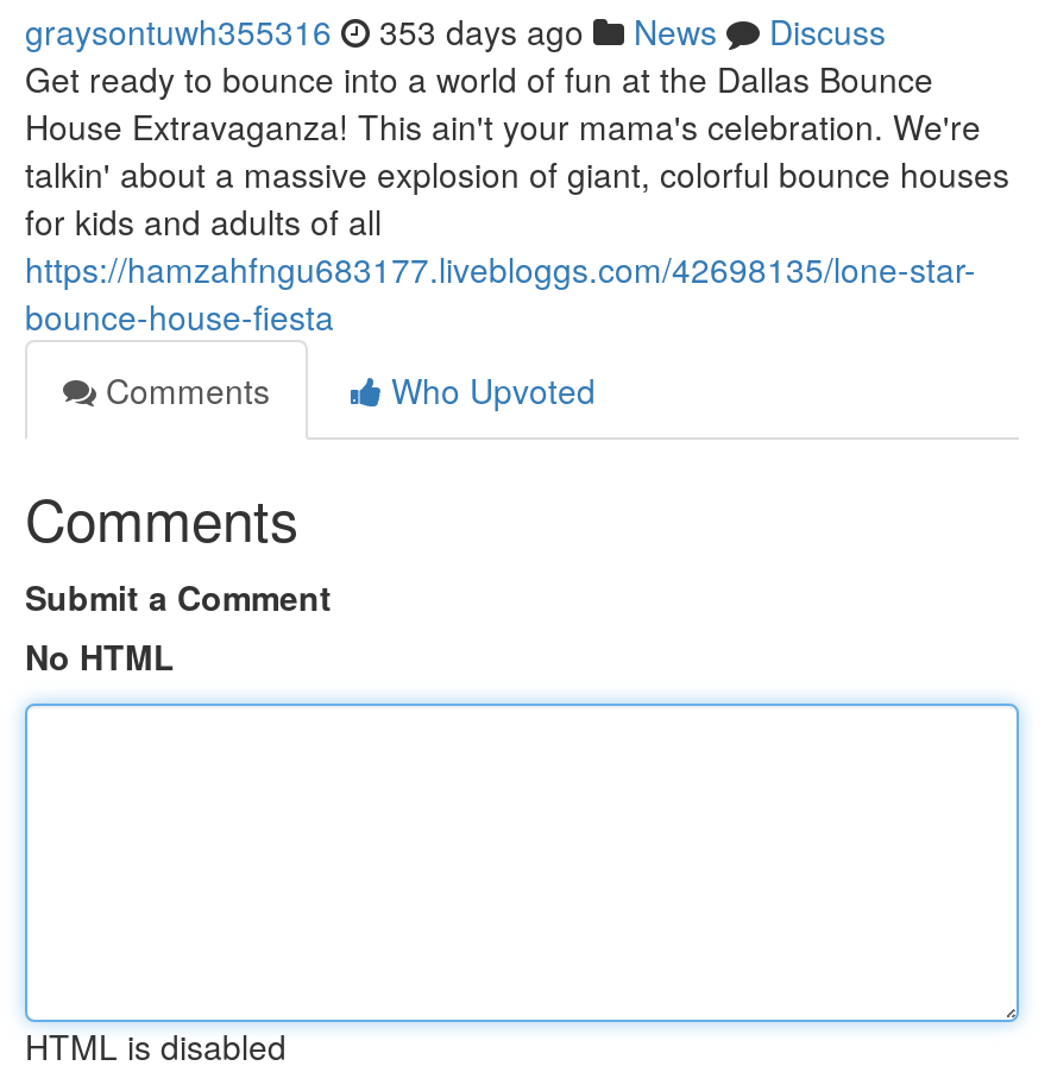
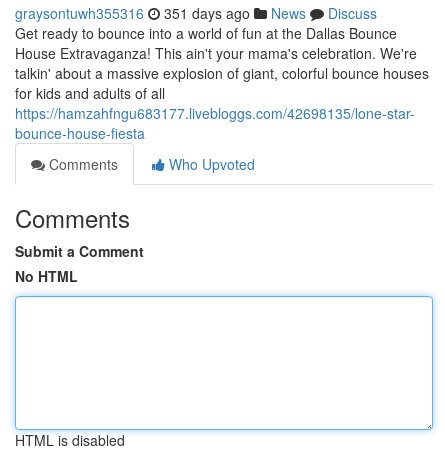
- graysontuwh355316 353 days ago News Discuss
+ graysontuwh355316 351 days ago News Discuss
